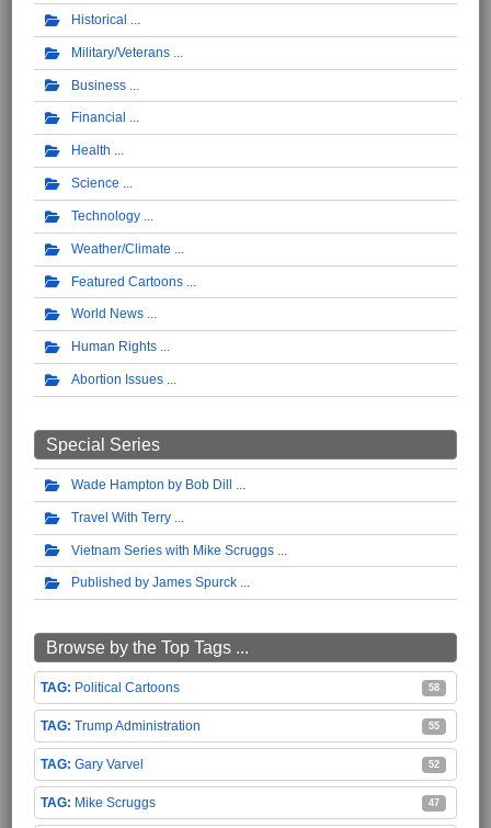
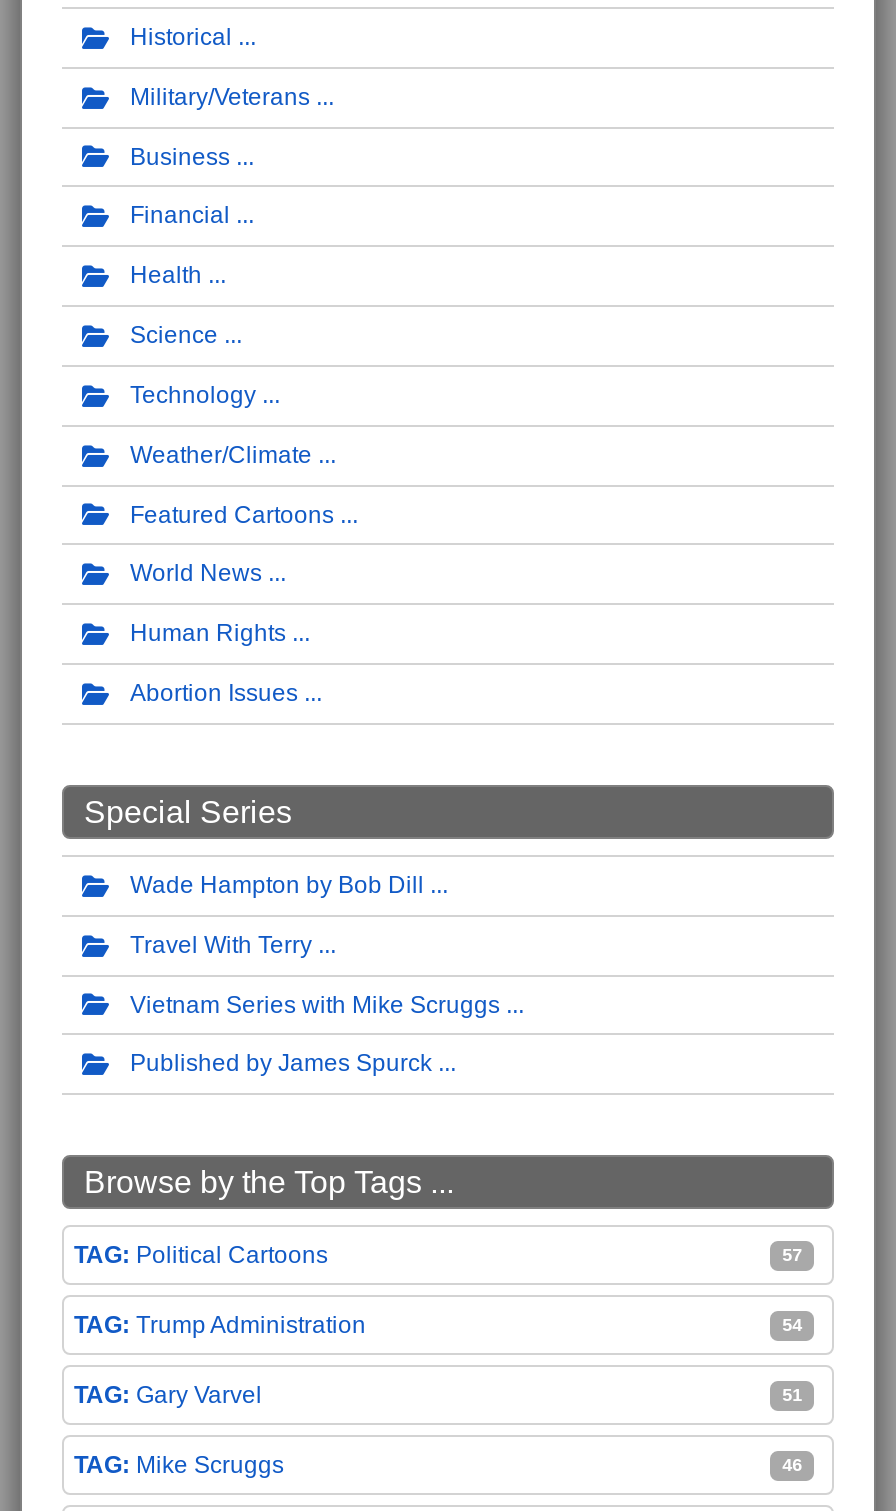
- 58
+ 57

- 55
+ 54

- 52
+ 51

- 47
+ 46
